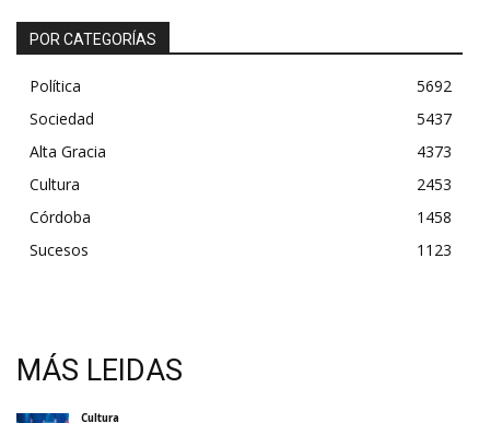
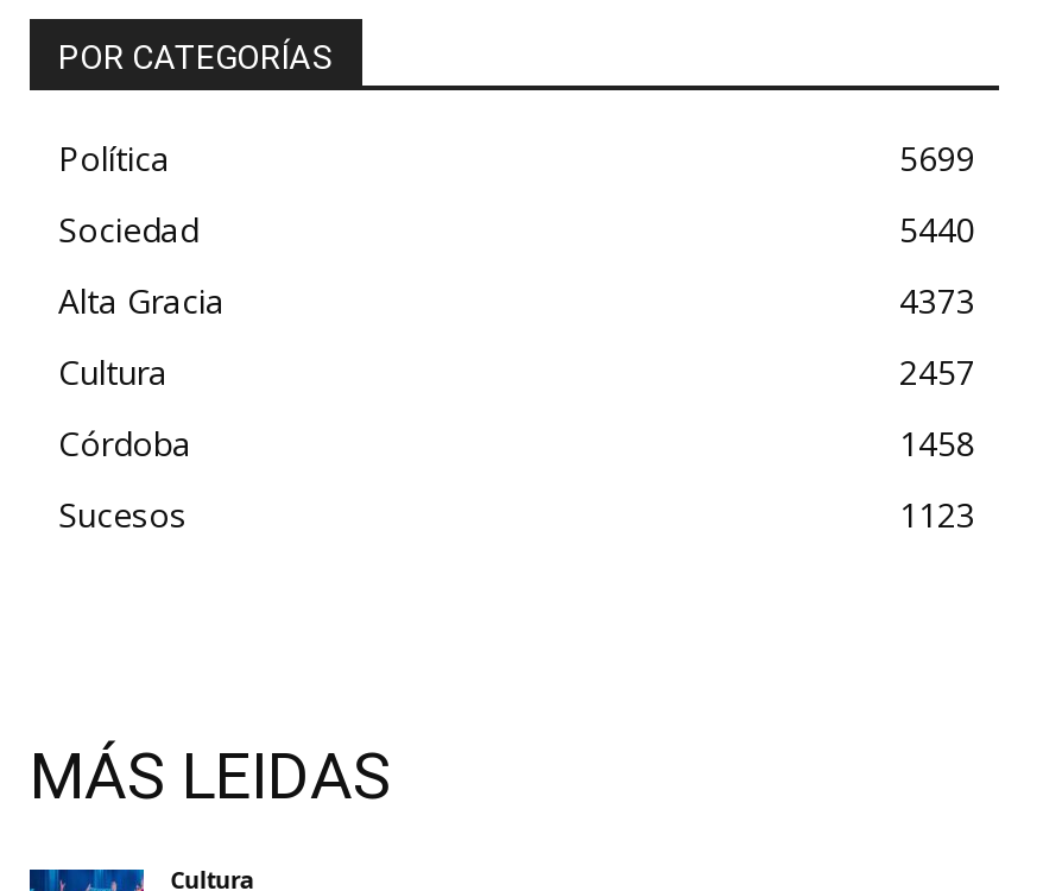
- 5692
+ 5699

- 5437
+ 5440

- 2453
+ 2457
